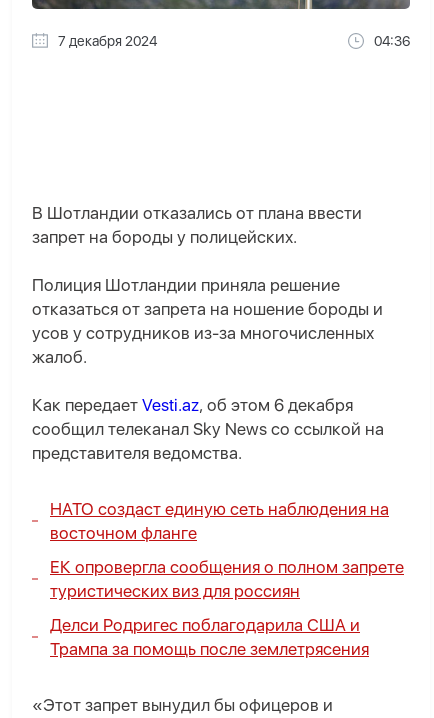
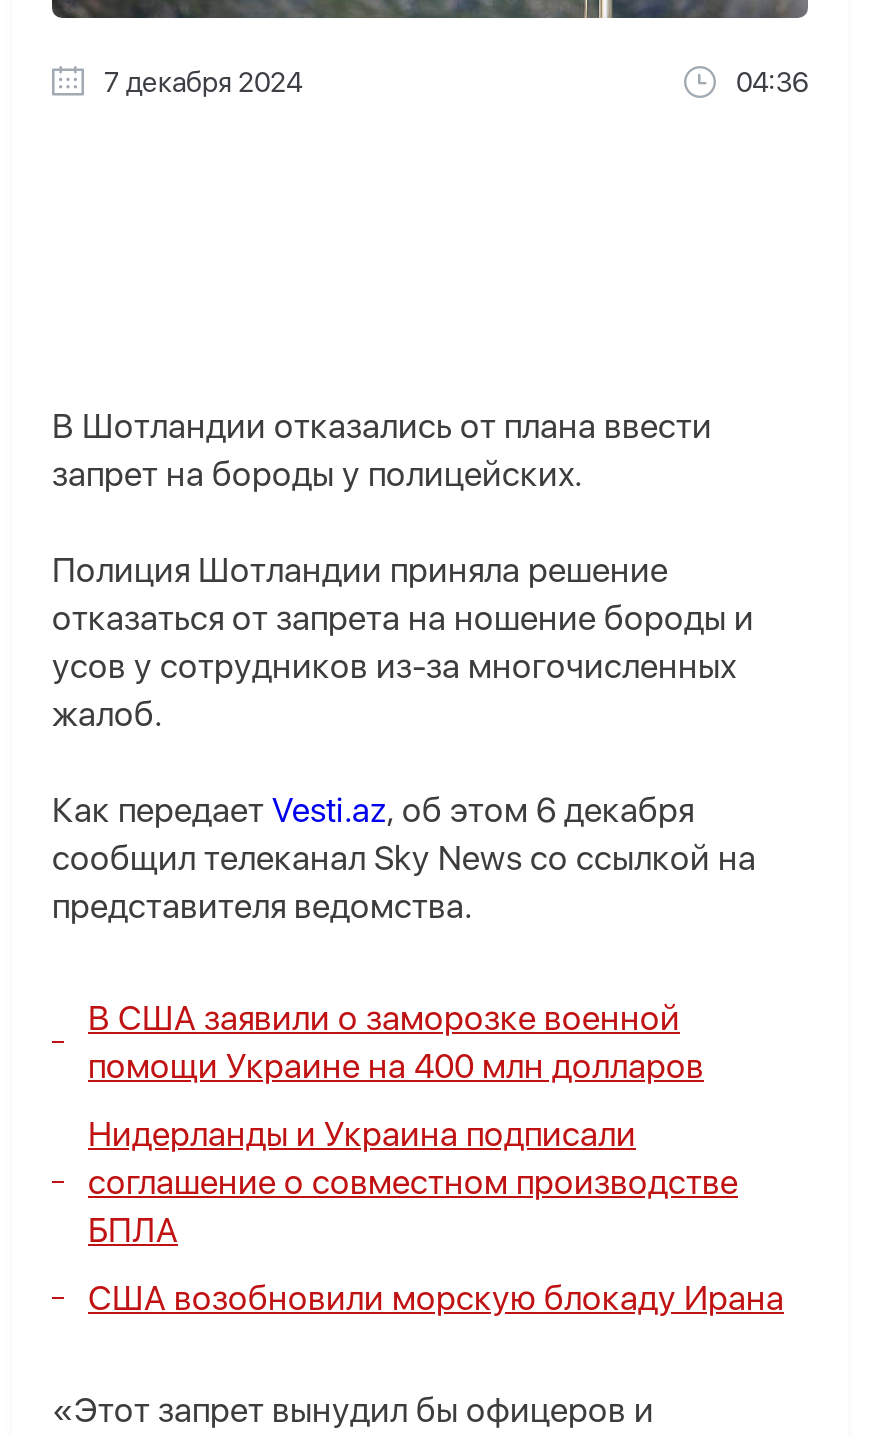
- НАТО создаст единую сеть наблюдения на
- восточном фланге
+ В США заявили о заморозке военной
+ помощи Украине на 400 млн долларов

- ЕК опровергла сообщения о полном запрете
- туристических виз для россиян
+ Нидерланды и Украина подписали
+ соглашение о совместном производстве
+ БПЛА

- Делси Родригес поблагодарила США и
- Трампа за помощь после землетрясения
+ США возобновили морскую блокаду Ирана
